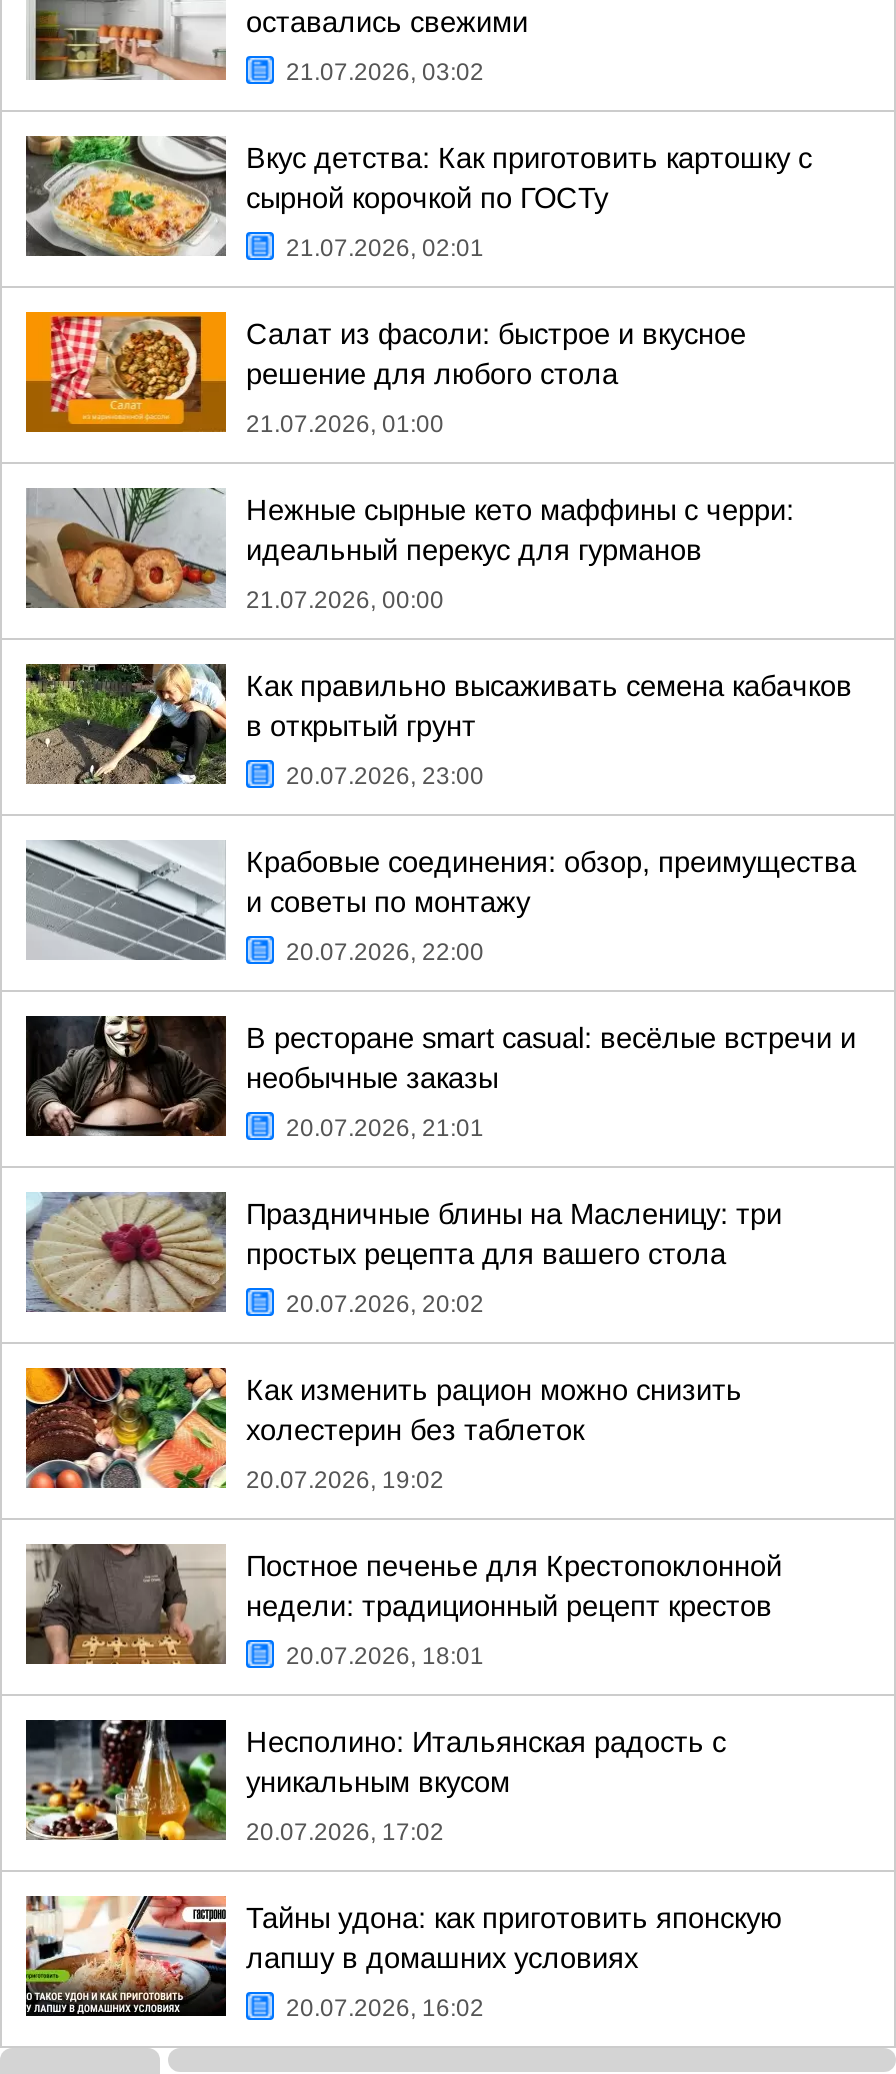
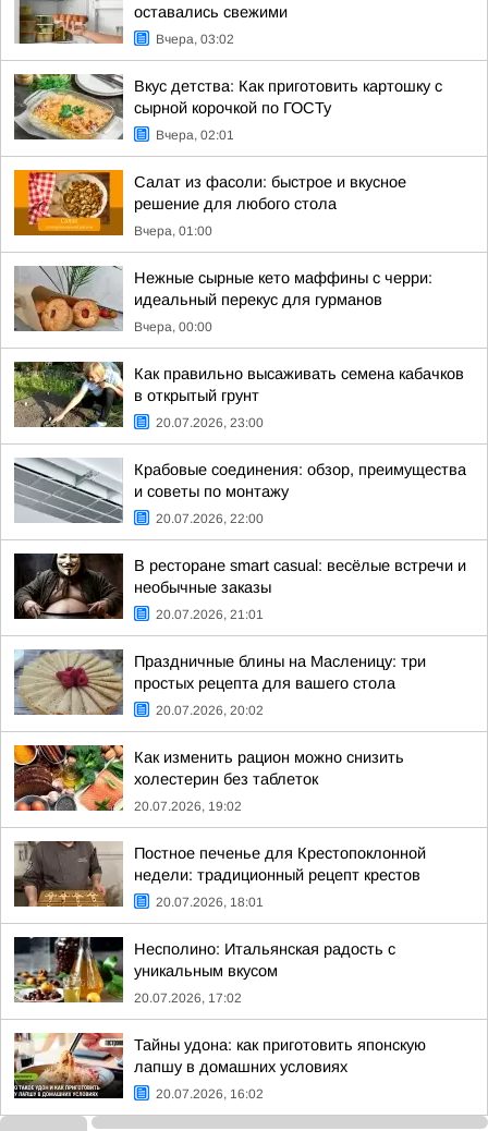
- 21.07.2026, 03:02
+ Вчера, 03:02

- 21.07.2026, 02:01
+ Вчера, 02:01

- 21.07.2026, 01:00
+ Вчера, 01:00

- 21.07.2026, 00:00
+ Вчера, 00:00
